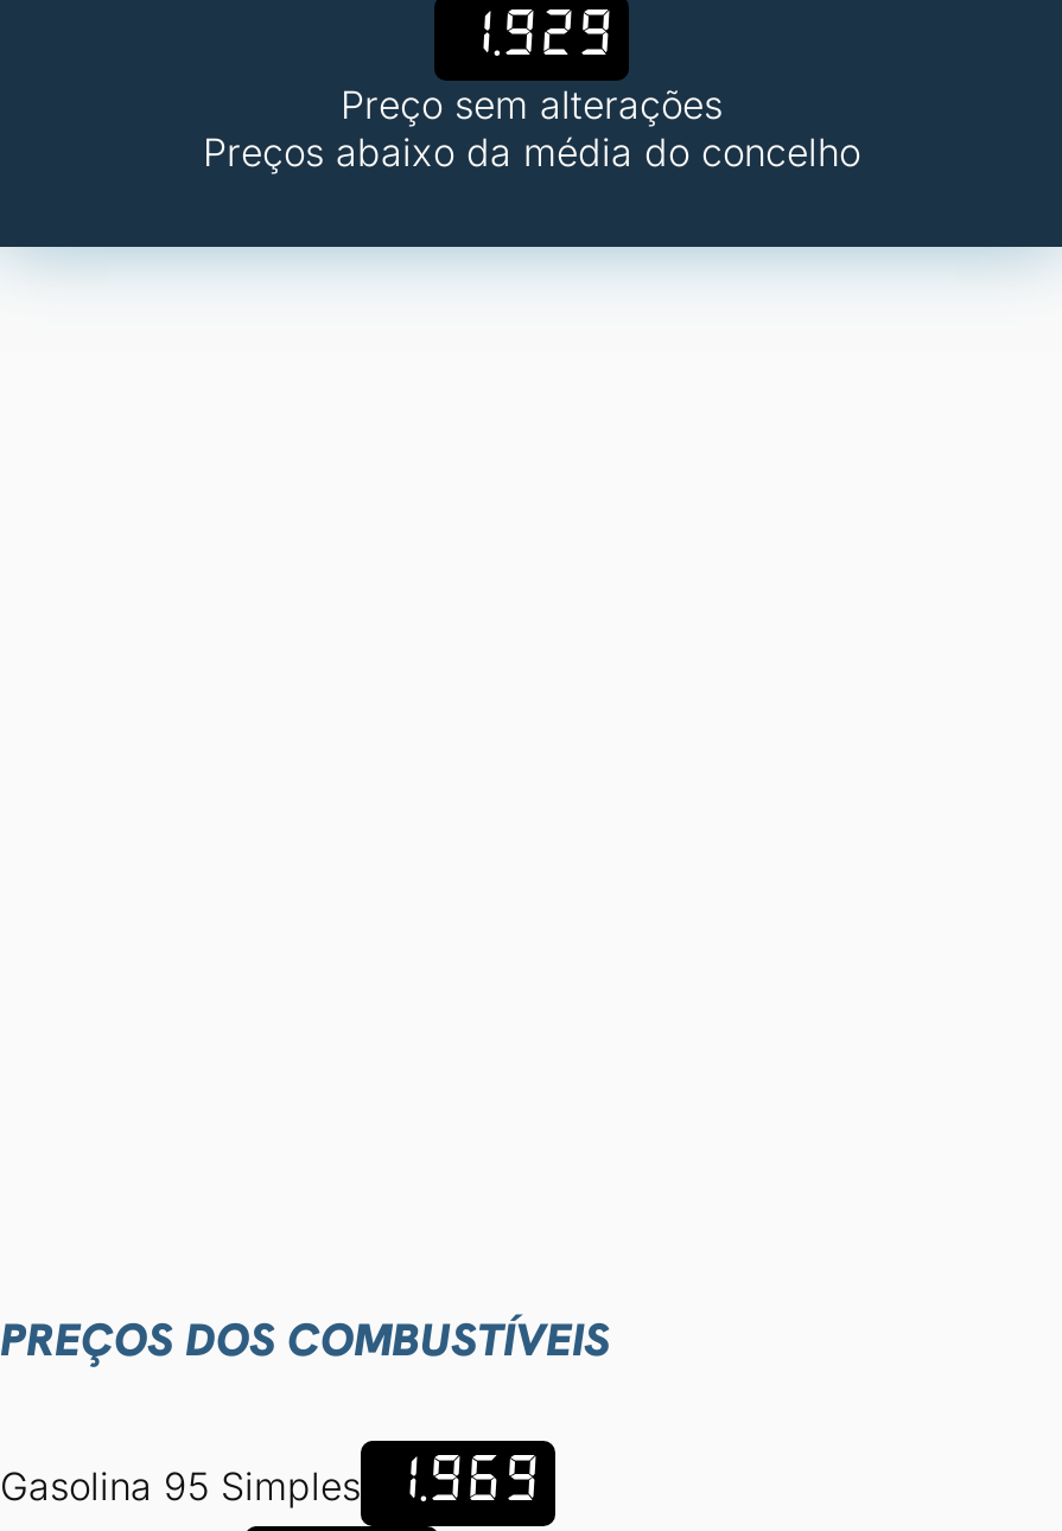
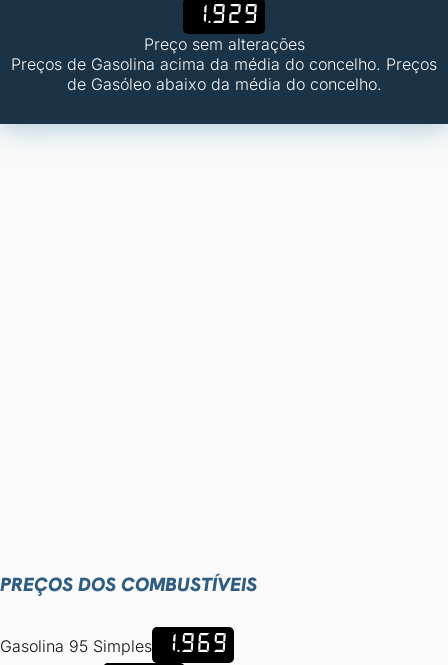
- Preços abaixo da média do concelho
+ Preços de Gasolina acima da média do concelho. Preços
+ de Gasóleo abaixo da média do concelho.
